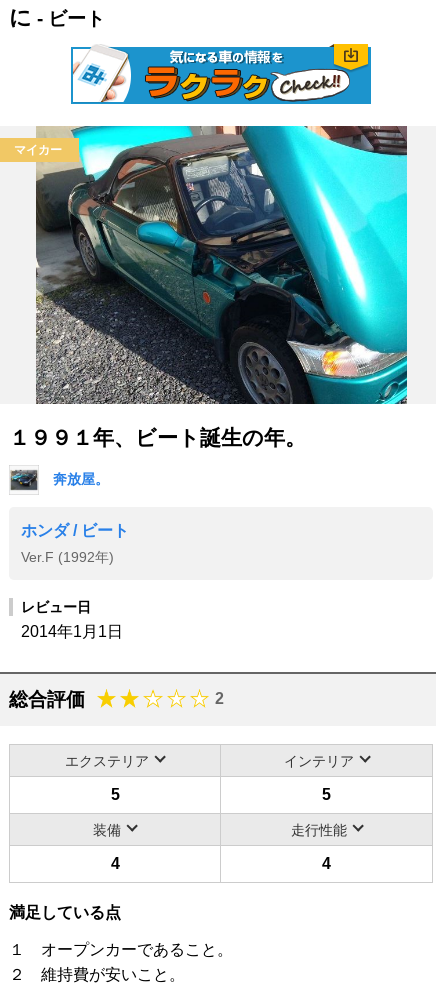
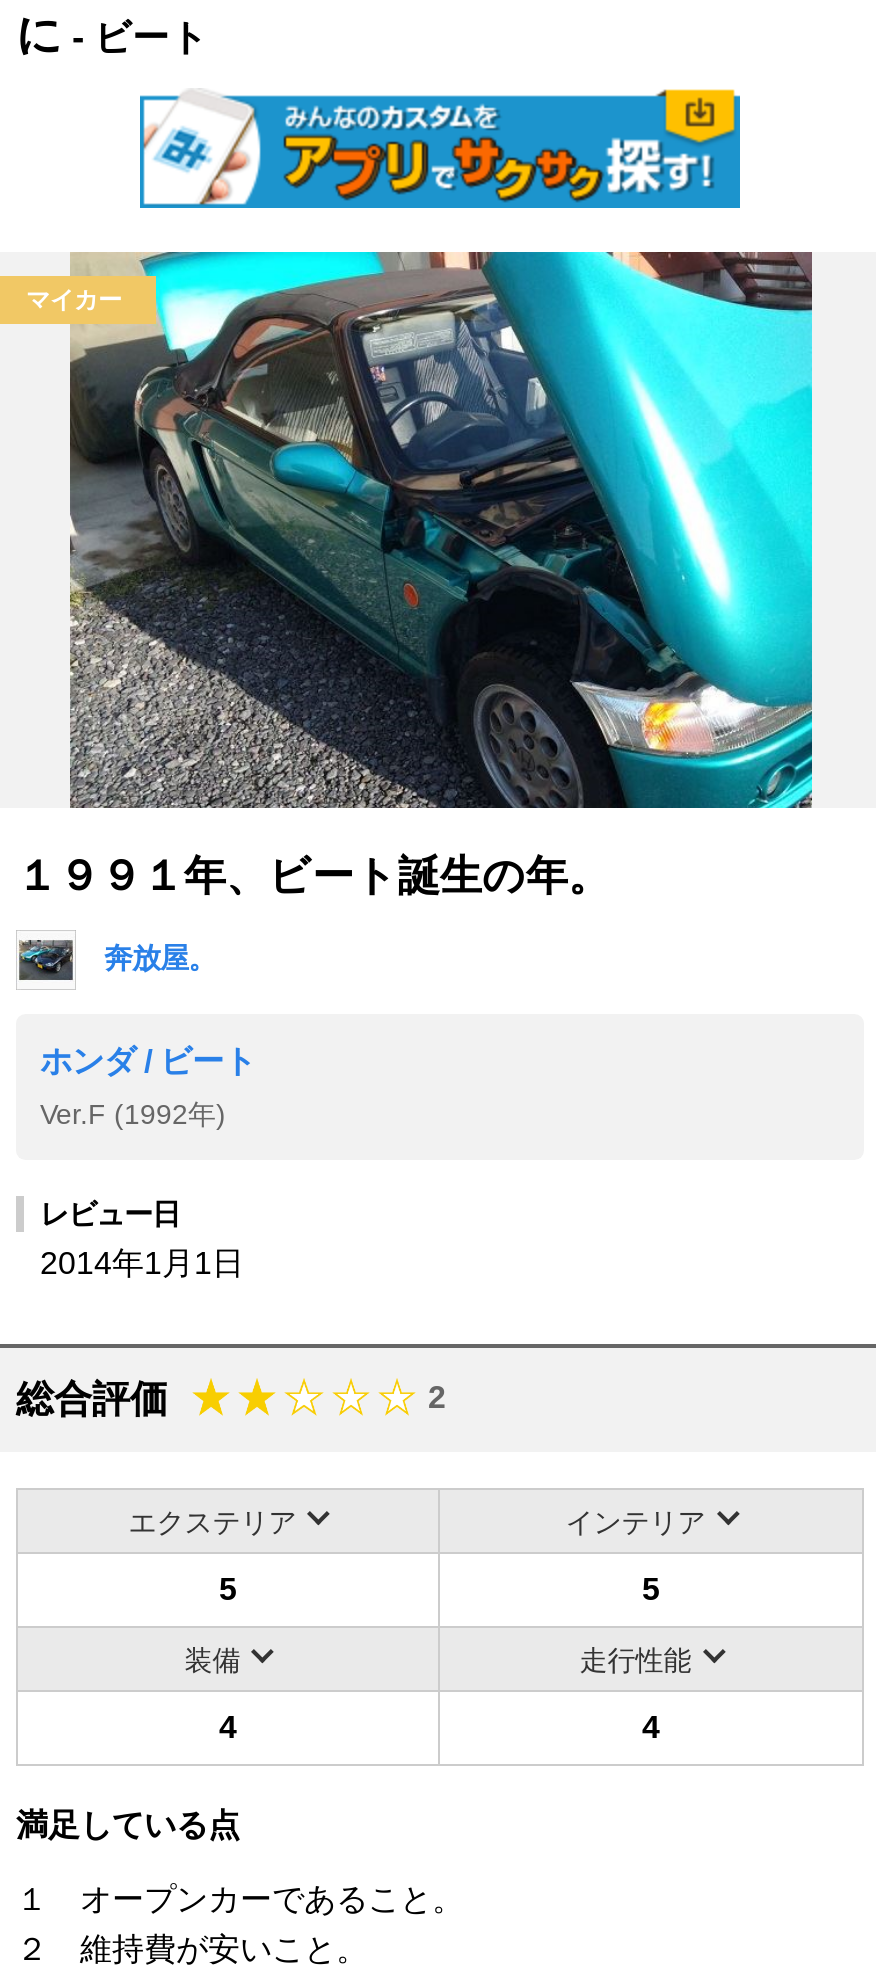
- [image]
+ [image]
